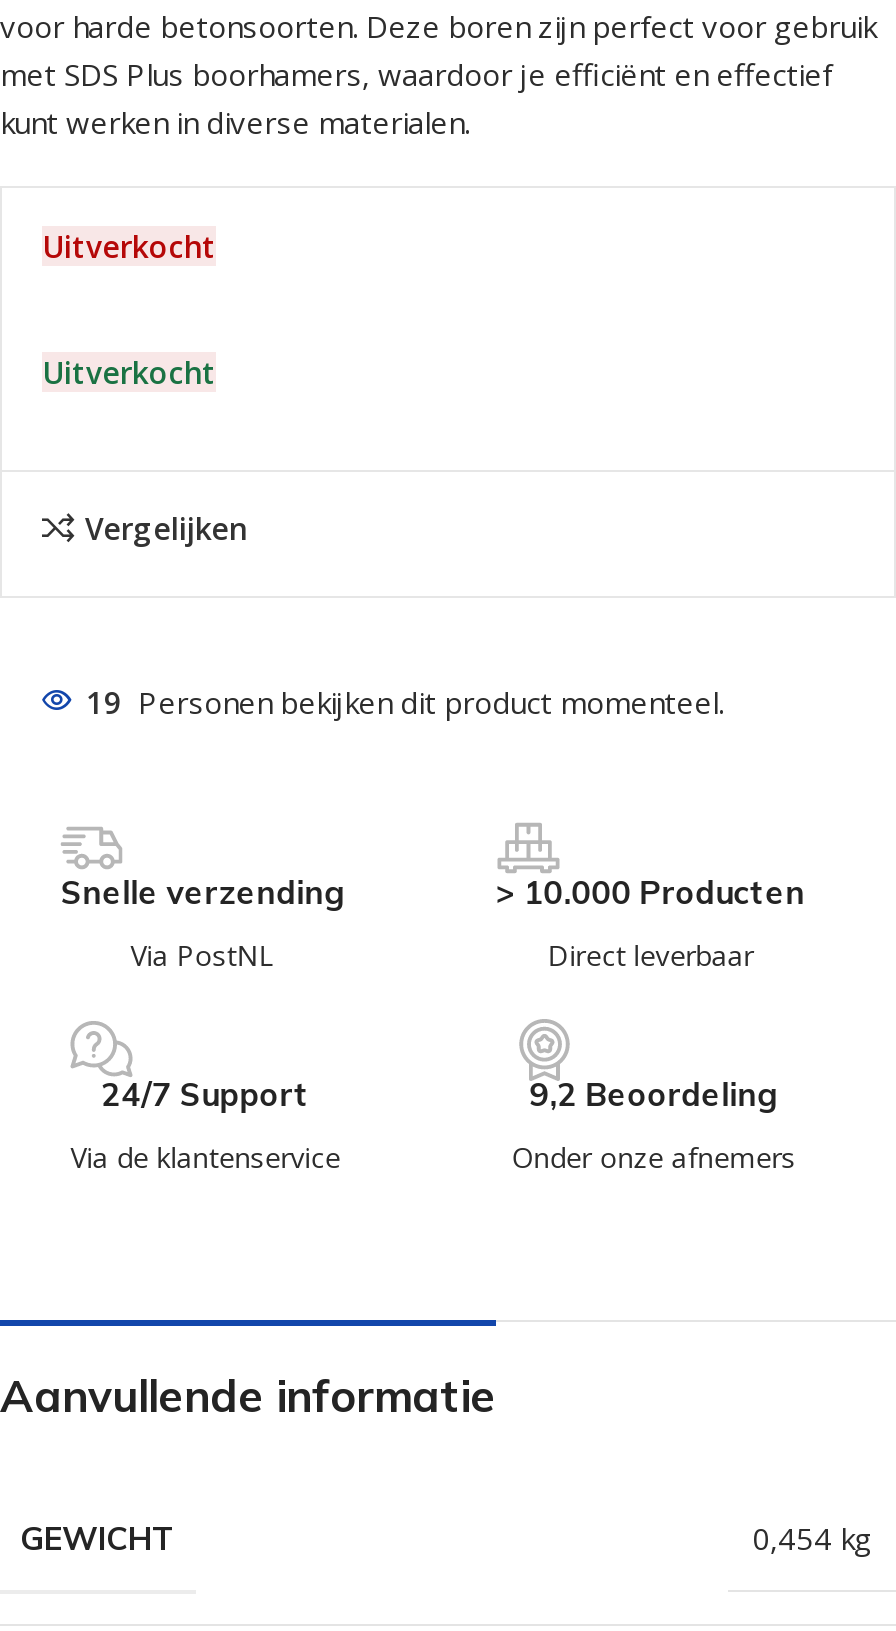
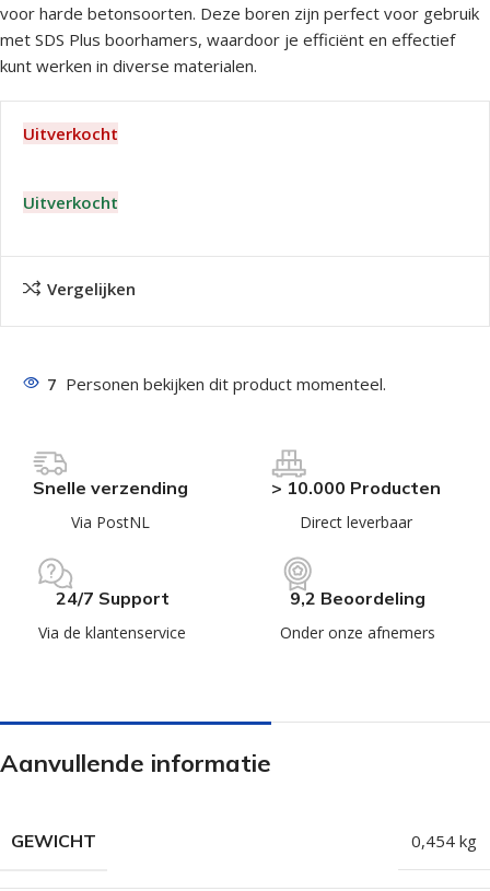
- 19 Personen bekijken dit product momenteel.
+ 7 Personen bekijken dit product momenteel.
